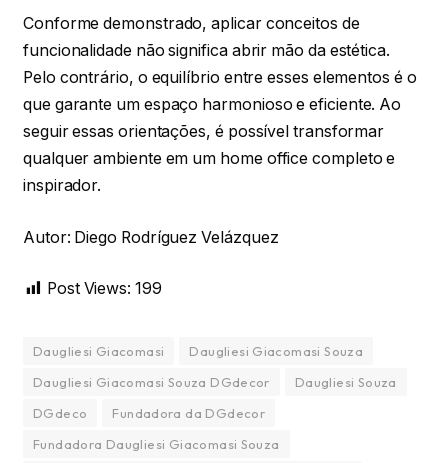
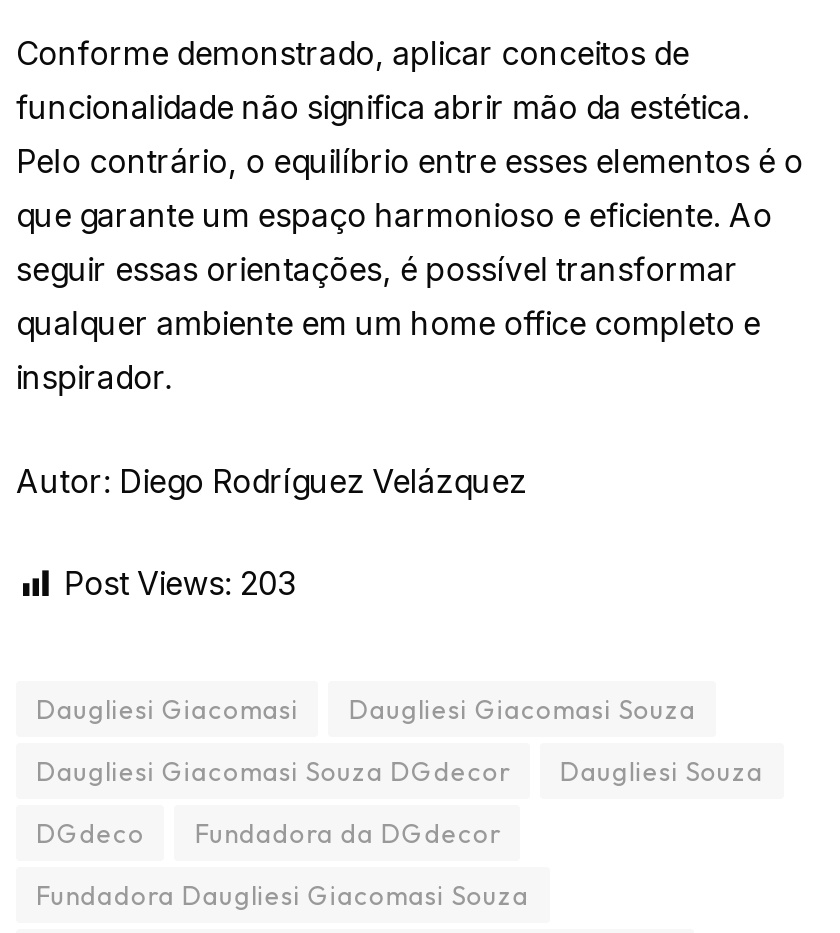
- Post Views: 199
+ Post Views: 203
